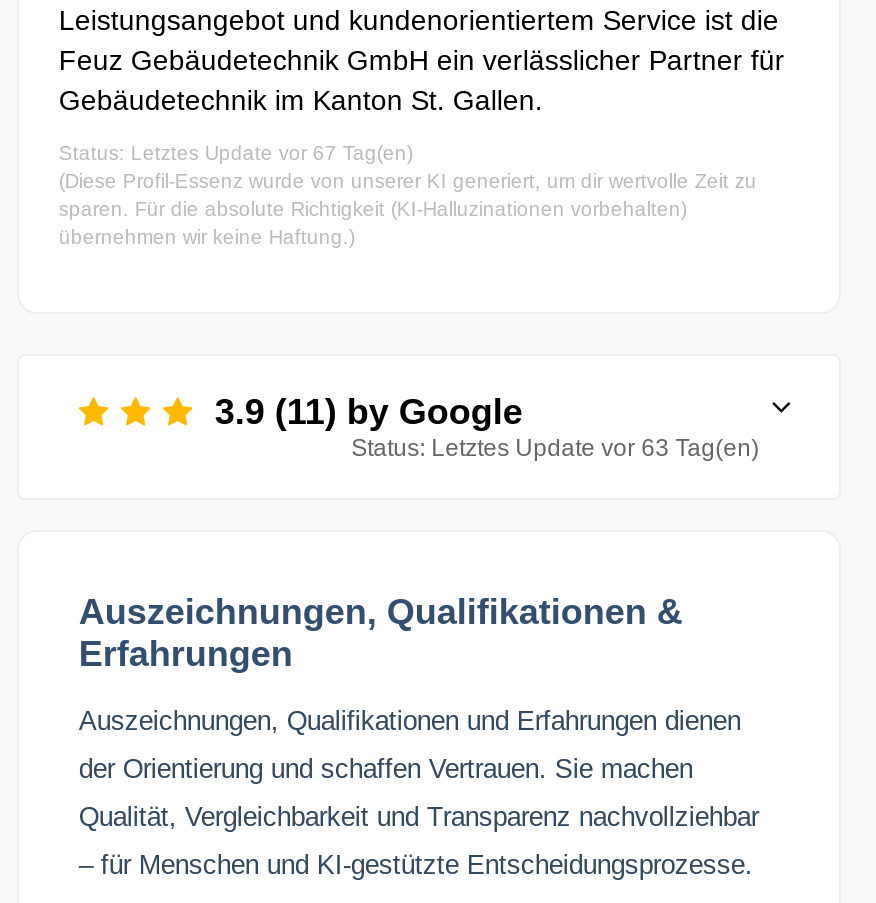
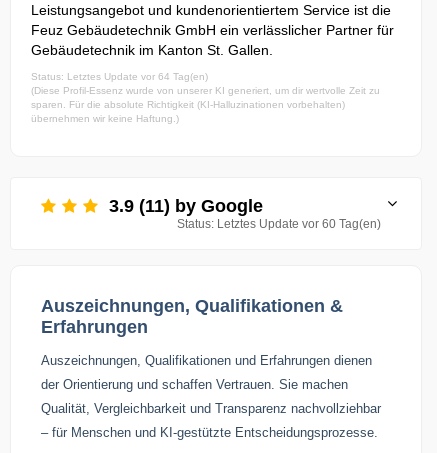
- Status: Letztes Update vor 67 Tag(en)
+ Status: Letztes Update vor 64 Tag(en)

- Status: Letztes Update vor 63 Tag(en)
+ Status: Letztes Update vor 60 Tag(en)
